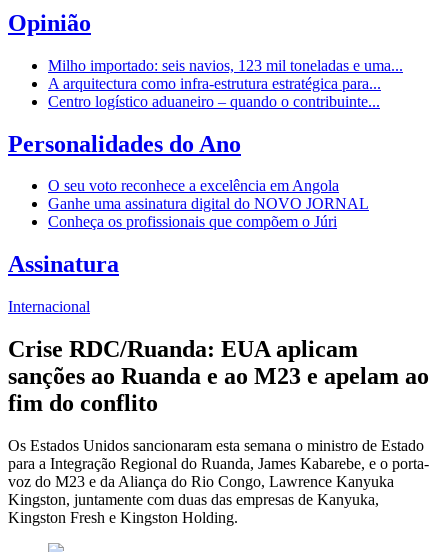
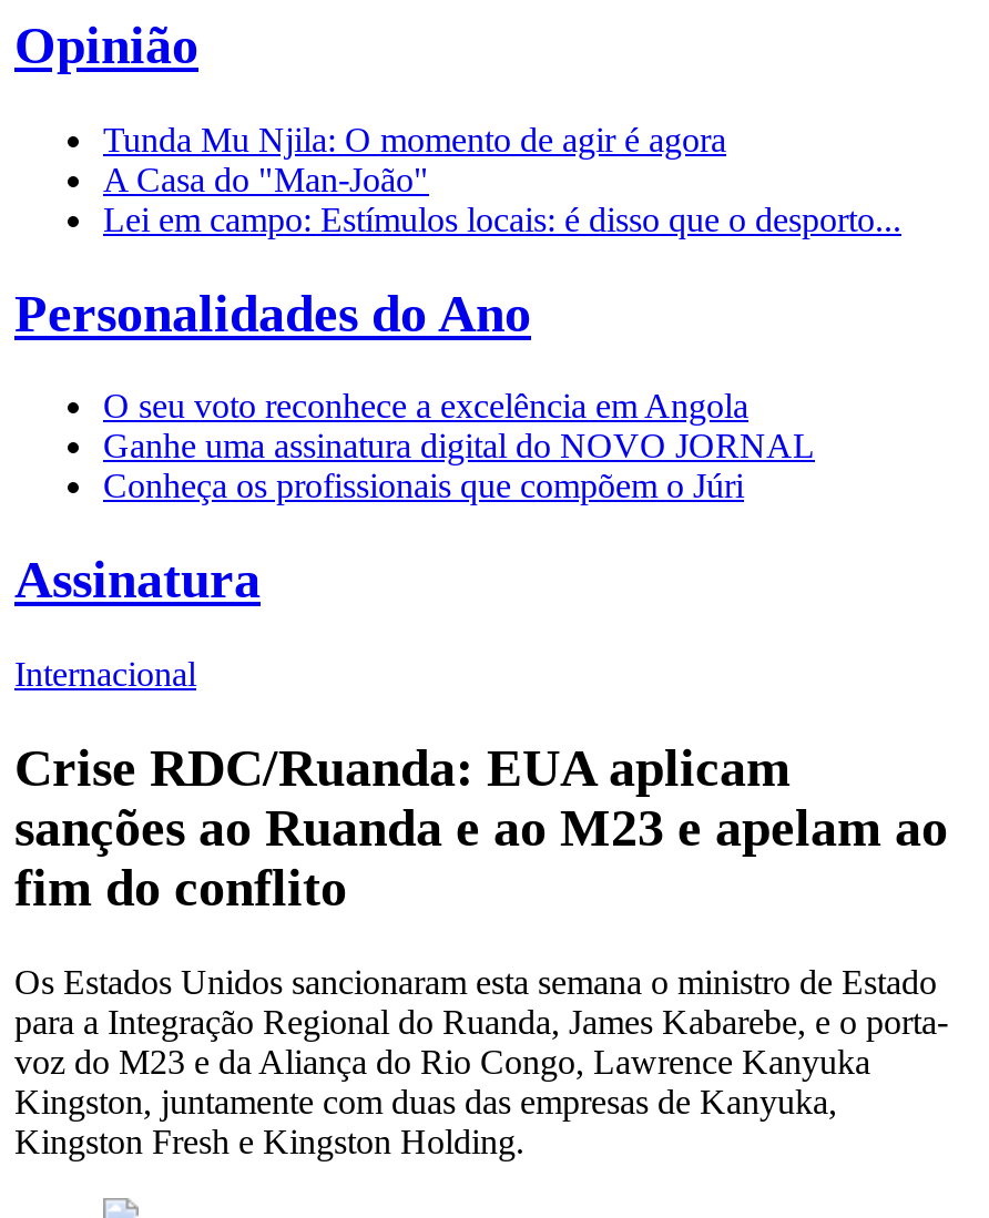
- Milho importado: seis navios, 123 mil toneladas e uma...
- A arquitectura como infra-estrutura estratégica para...
- Centro logístico aduaneiro – quando o contribuinte...
+ Tunda Mu Njila: O momento de agir é agora
+ A Casa do "Man-João"
+ Lei em campo: Estímulos locais: é disso que o desporto...
